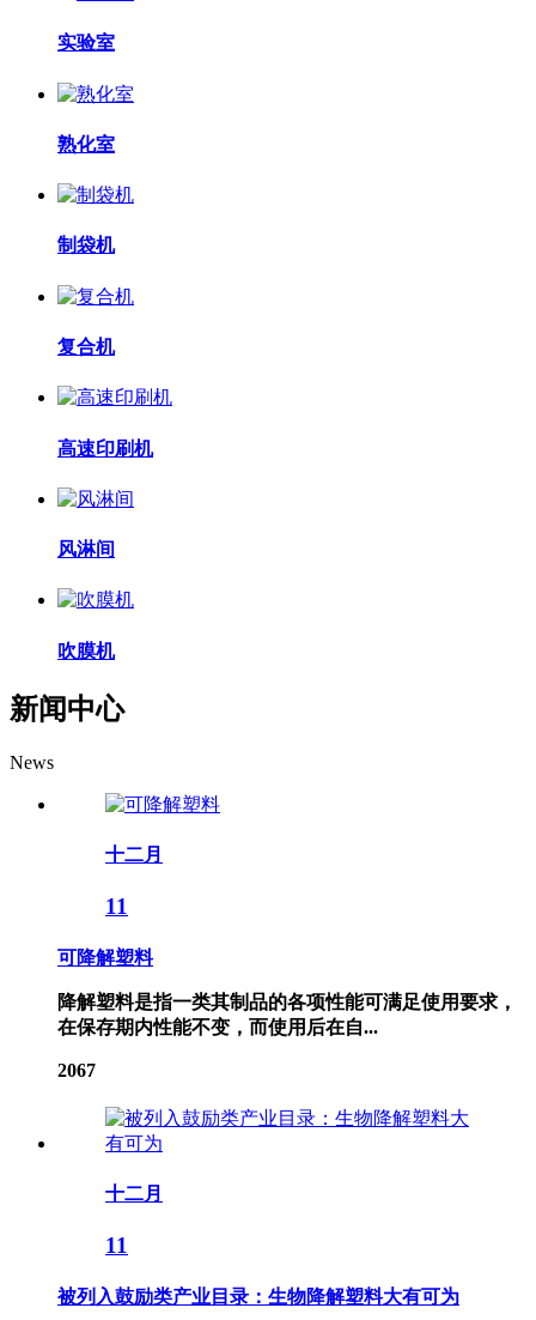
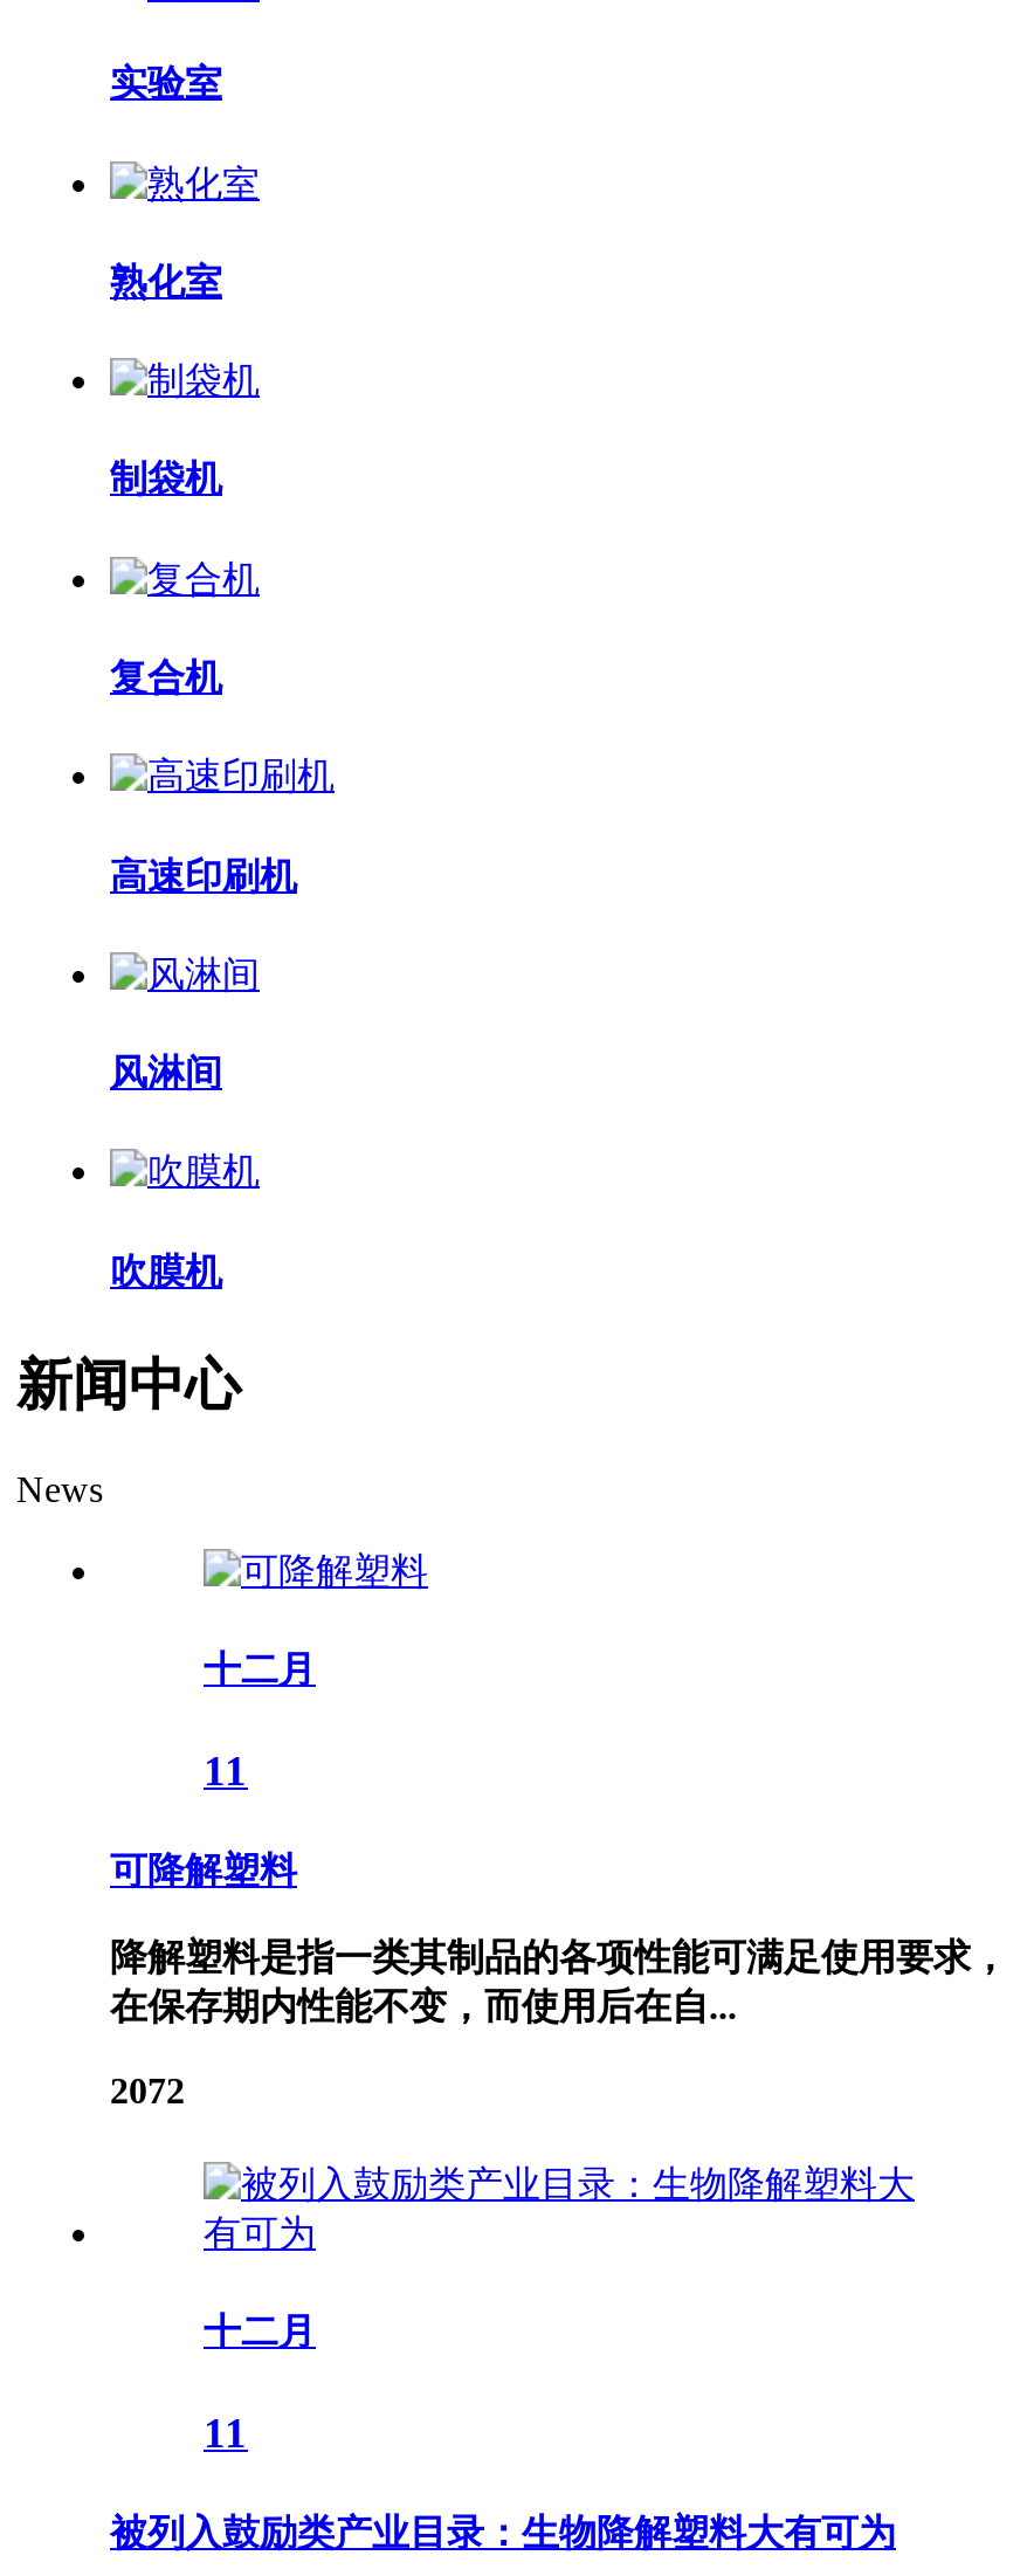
- 2067
+ 2072
